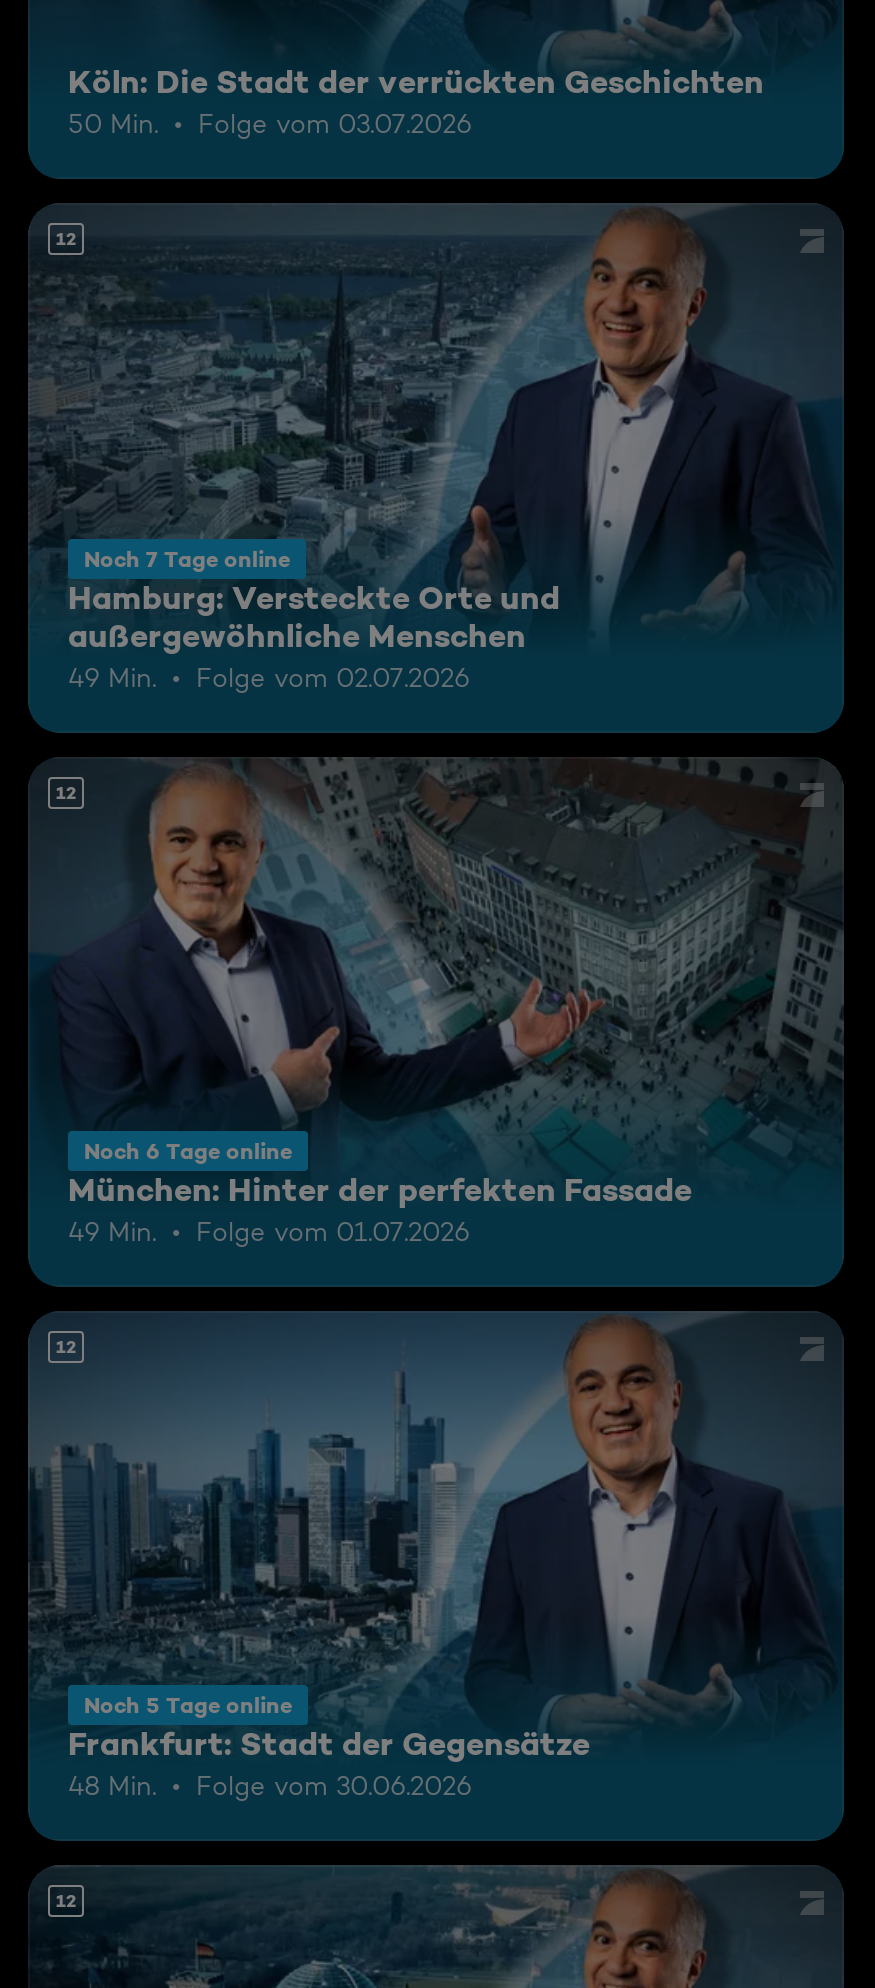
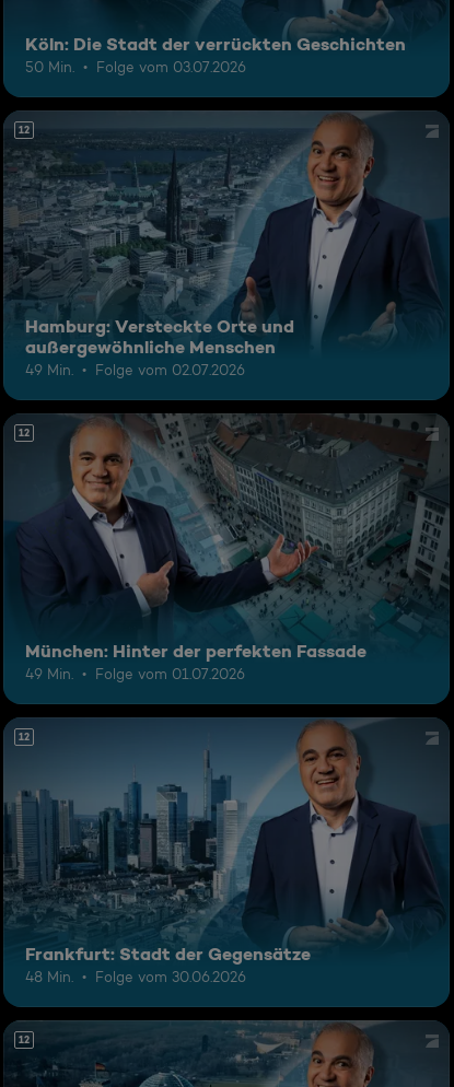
- Noch 7 Tage online

- Noch 6 Tage online

- Noch 5 Tage online
